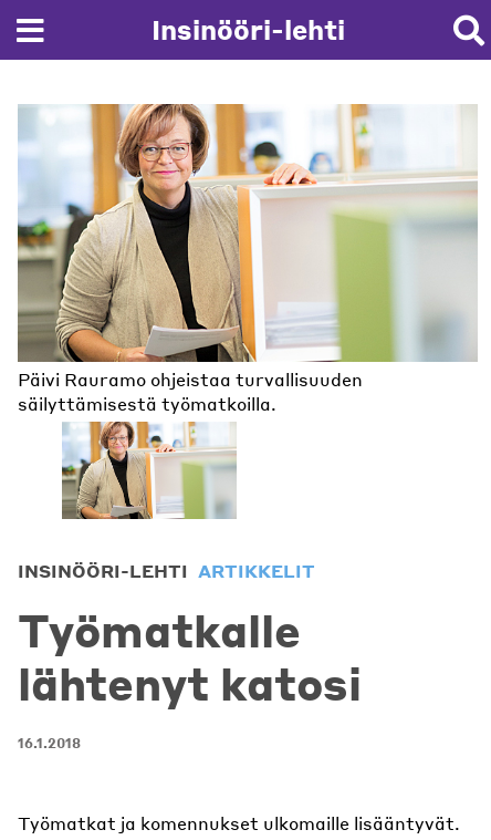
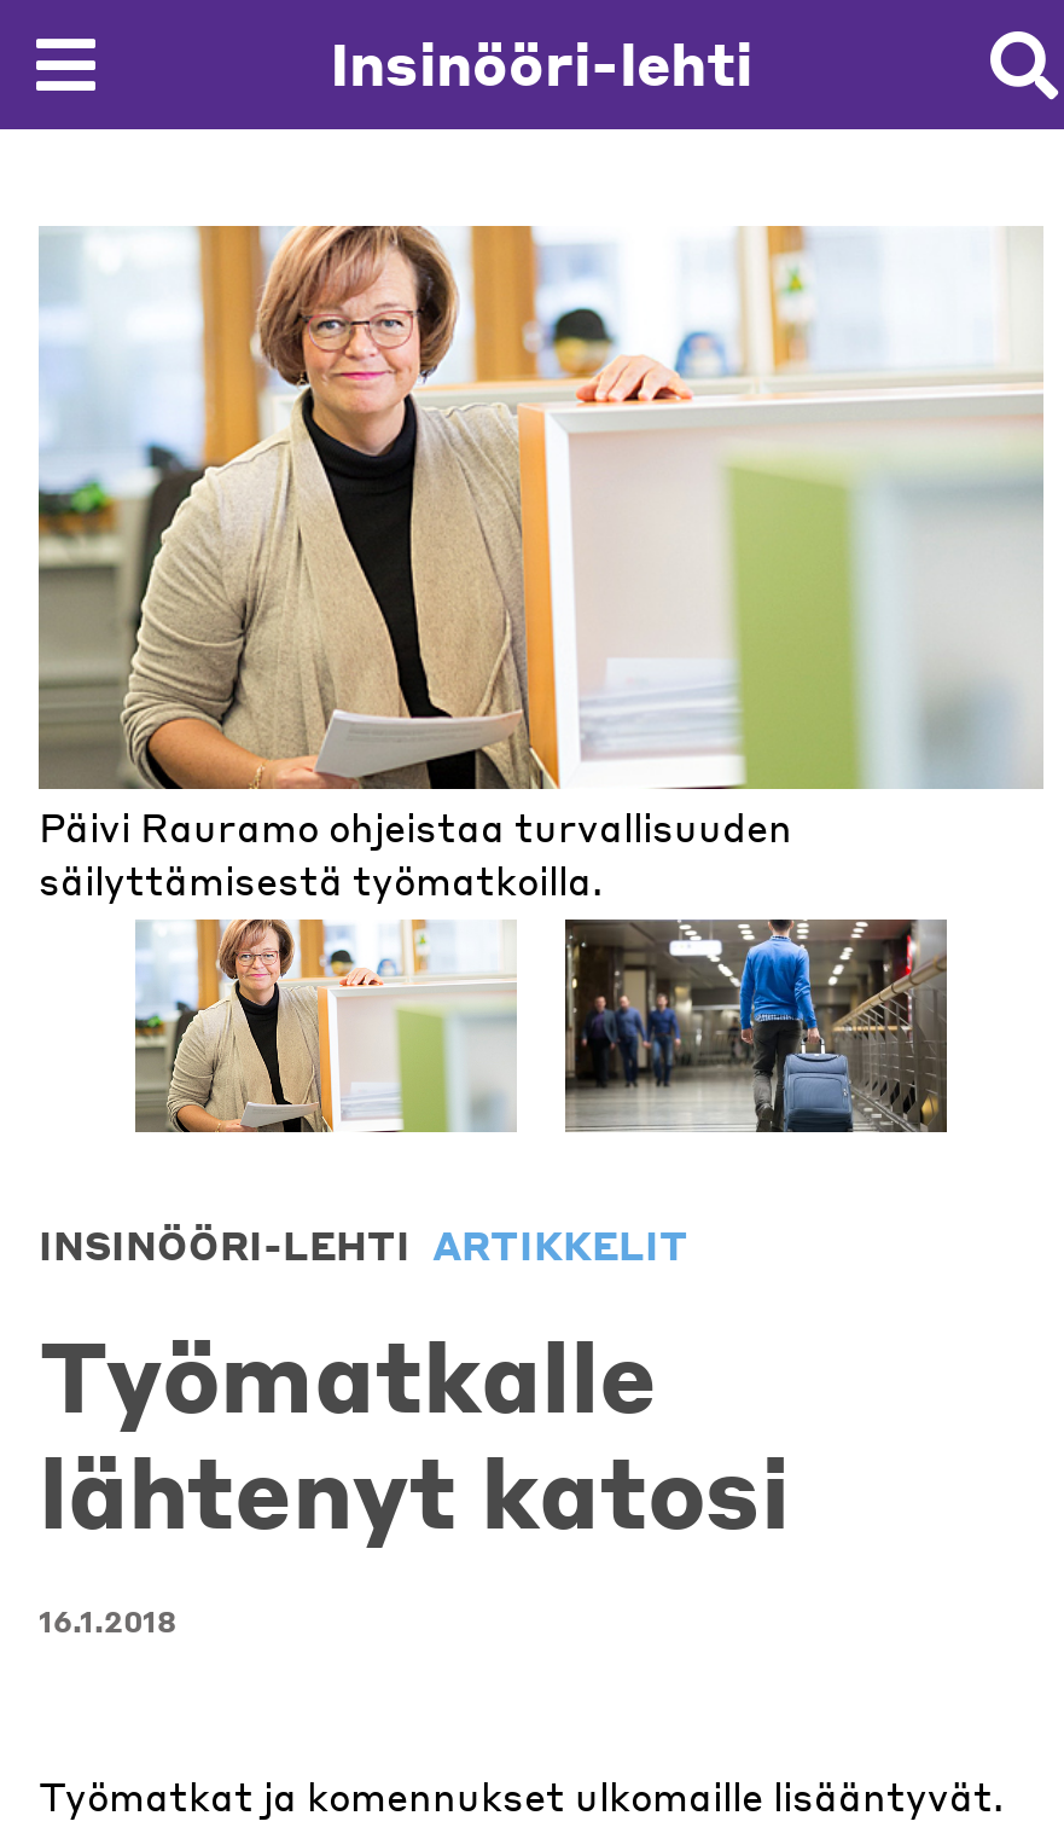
+ [image]
